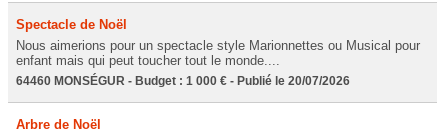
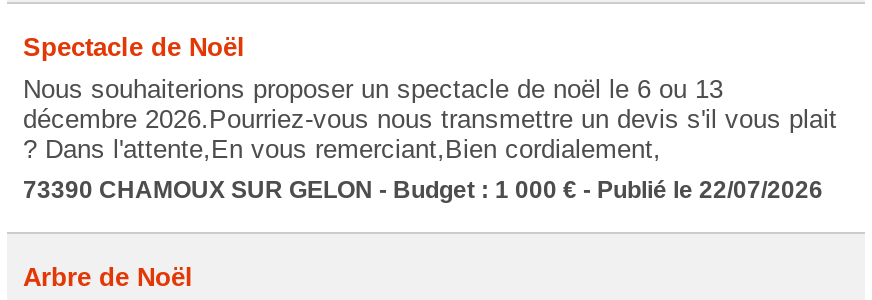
- Nous aimerions pour un spectacle style Marionnettes ou Musical pour
- enfant mais qui peut toucher tout le monde....
- 64460 MONSÉGUR - Budget : 1 000 € - Publié le 20/07/2026
+ Nous souhaiterions proposer un spectacle de noël le 6 ou 13
+ décembre 2026.Pourriez-vous nous transmettre un devis s'il vous plait
+ ? Dans l'attente,En vous remerciant,Bien cordialement,
+ 73390 CHAMOUX SUR GELON - Budget : 1 000 € - Publié le 22/07/2026
